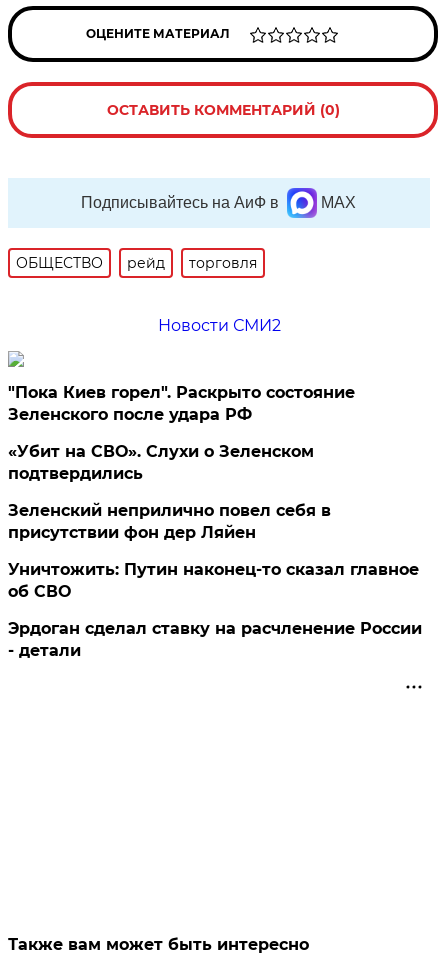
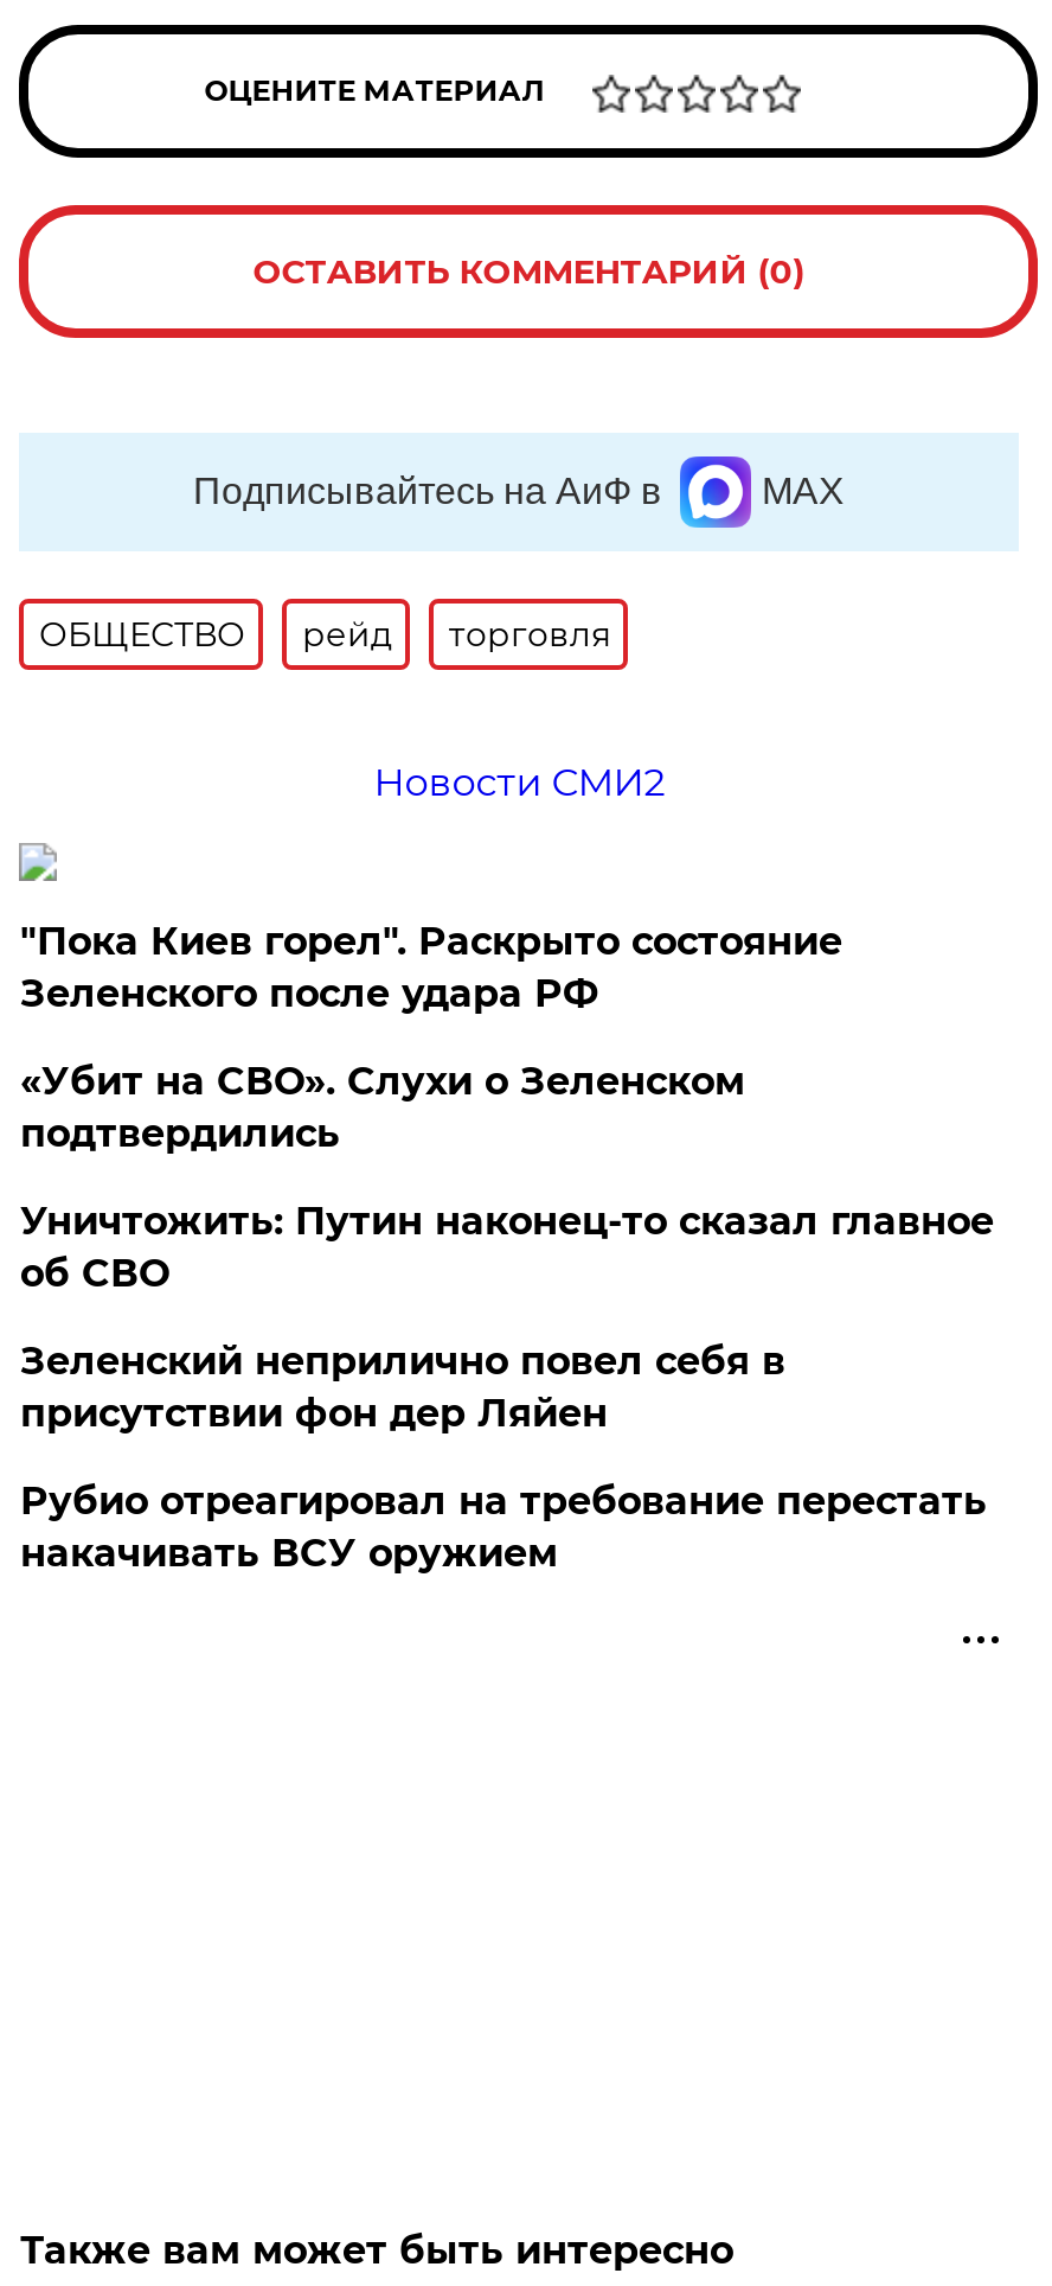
moved down: Зеленский неприлично повел cебя в | присутствии фон дер Ляйен

moved up: Уничтожить: Путин наконец-то сказал главное | об СВО

- Эрдоган сделал ставку на расчленение России
- - детали
+ Рубио отреагировал на требование перестать
+ накачивать ВСУ оружием
